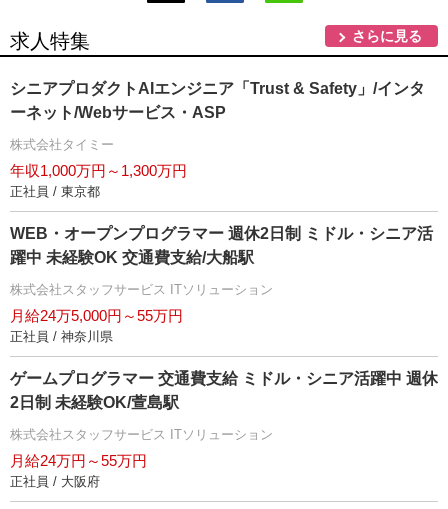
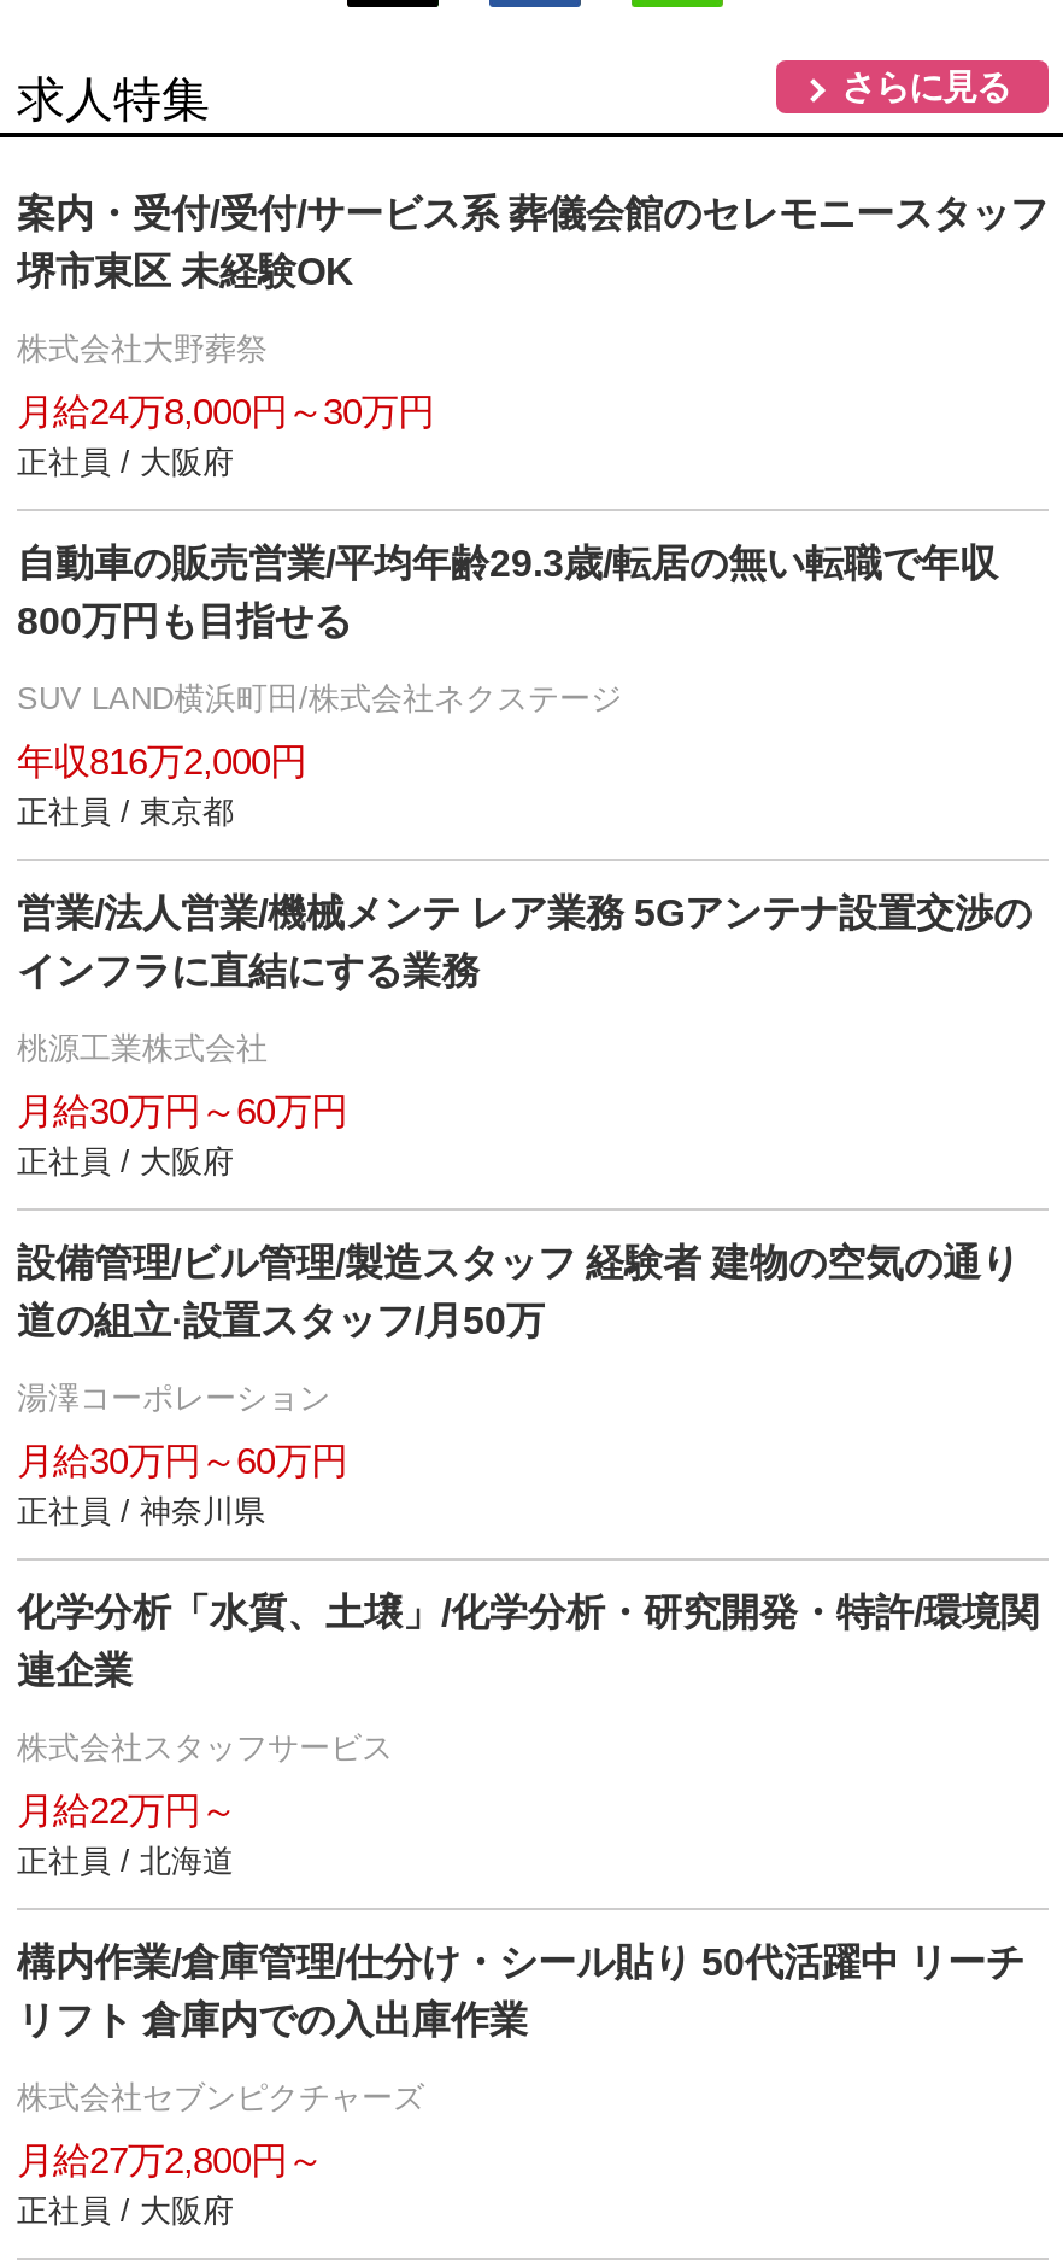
- シニアプロダクトAIエンジニア「Trust & Safety」/インタ
- ーネット/Webサービス・ASP
- 株式会社タイミー
- 年収1,000万円～1,300万円
+ 案内・受付/受付/サービス系 葬儀会館のセレモニースタッフ
+ 堺市東区 未経験OK
+ 株式会社大野葬祭
+ 月給24万8,000円～30万円
+ 正社員 / 大阪府
+ 自動車の販売営業/平均年齢29.3歳/転居の無い転職で年収
+ 800万円も目指せる
+ SUV LAND横浜町田/株式会社ネクステージ
+ 年収816万2,000円

- WEB・オープンプログラマー 週休2日制 ミドル・シニア活
- 躍中 未経験OK 交通費支給/大船駅
- 株式会社スタッフサービス ITソリューション
- 月給24万5,000円～55万円
+ 営業/法人営業/機械メンテ レア業務 5Gアンテナ設置交渉の
+ インフラに直結にする業務
+ 桃源工業株式会社
+ 月給30万円～60万円
+ 正社員 / 大阪府
+ 設備管理/ビル管理/製造スタッフ 経験者 建物の空気の通り
+ 道の組立·設置スタッフ/月50万
+ 湯澤コーポレーション
+ 月給30万円～60万円

- ゲームプログラマー 交通費支給 ミドル・シニア活躍中 週休
- 2日制 未経験OK/萱島駅
- 株式会社スタッフサービス ITソリューション
- 月給24万円～55万円
+ 化学分析「水質、土壌」/化学分析・研究開発・特許/環境関
+ 連企業
+ 株式会社スタッフサービス
+ 月給22万円～
+ 正社員 / 北海道
+ 構内作業/倉庫管理/仕分け・シール貼り 50代活躍中 リーチ
+ リフト 倉庫内での入出庫作業
+ 株式会社セブンピクチャーズ
+ 月給27万2,800円～
